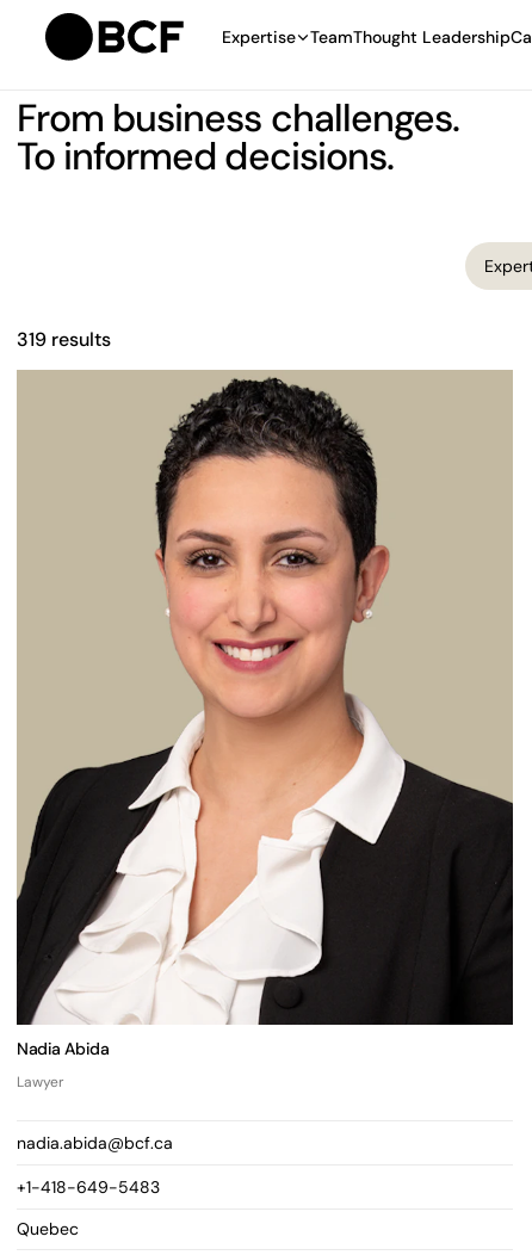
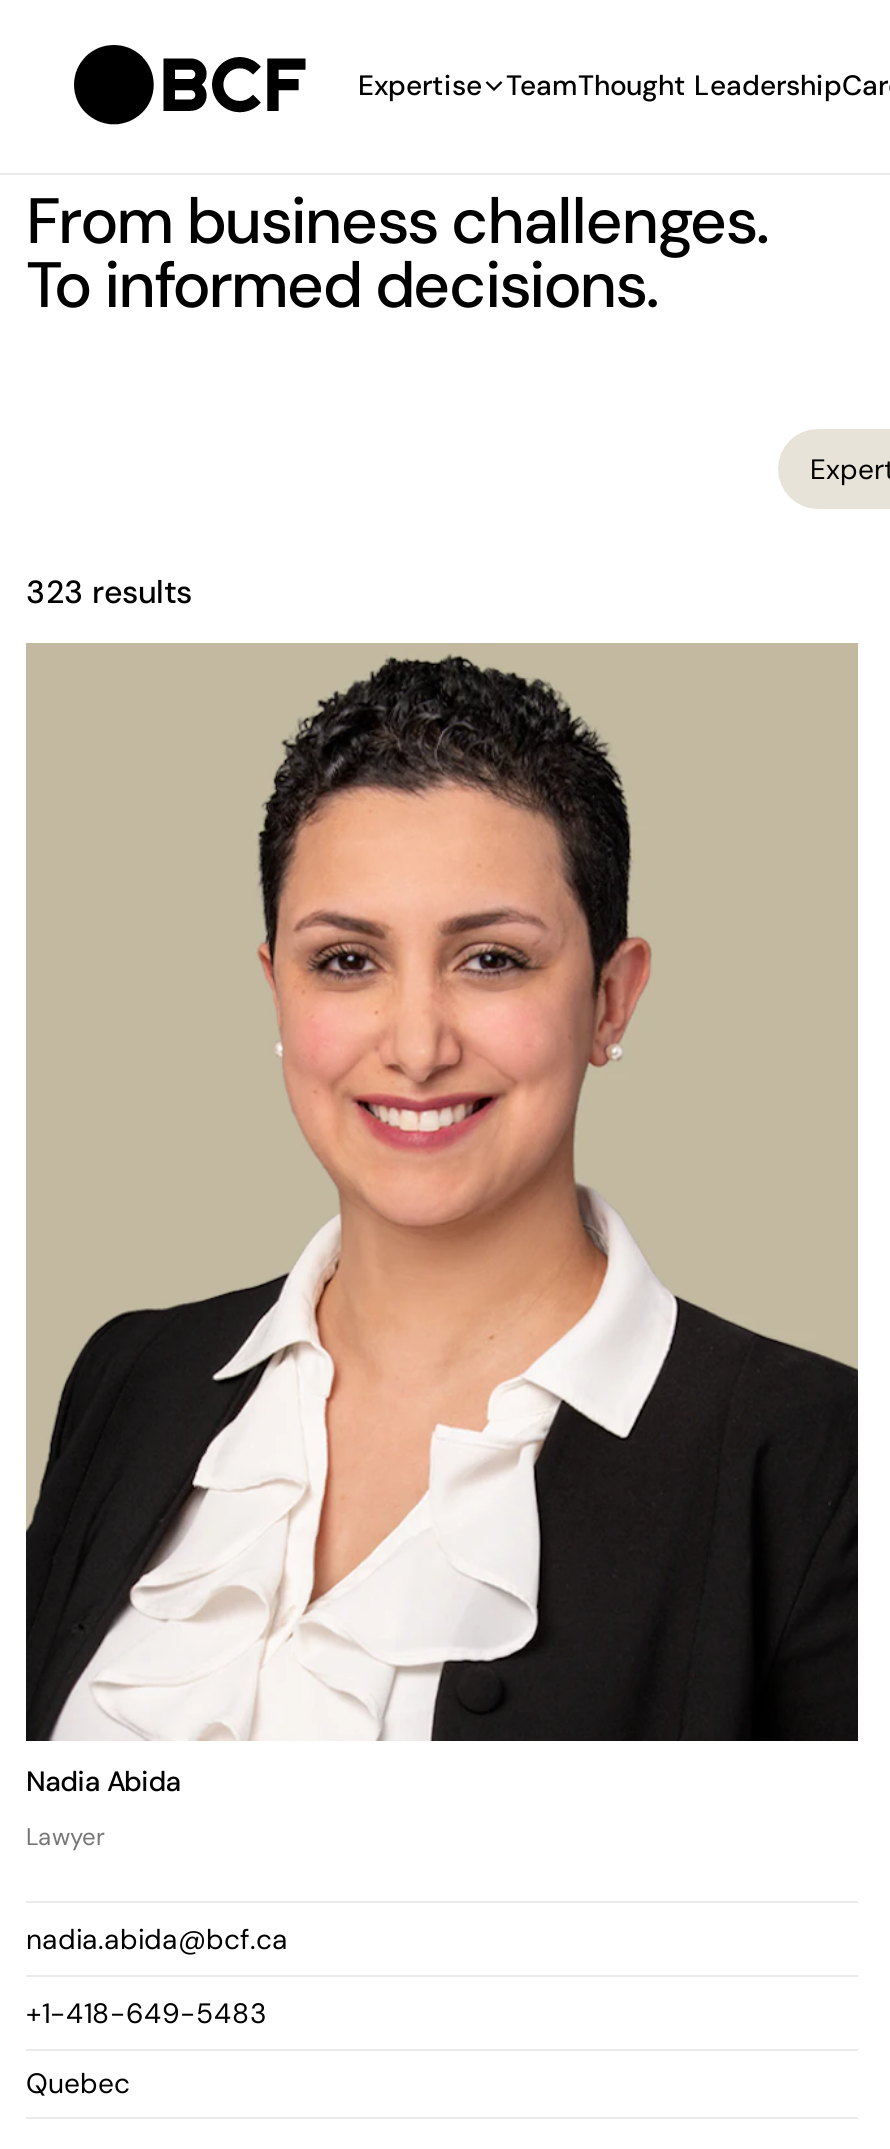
- 319 results
+ 323 results
